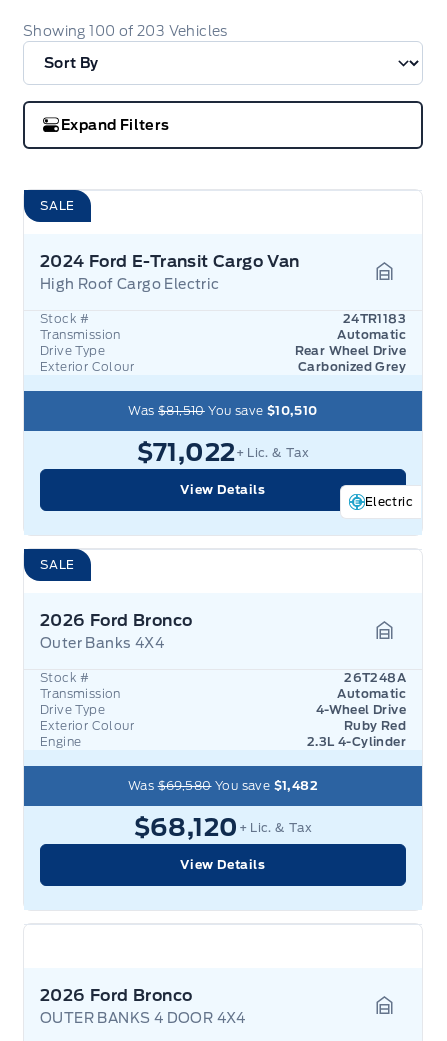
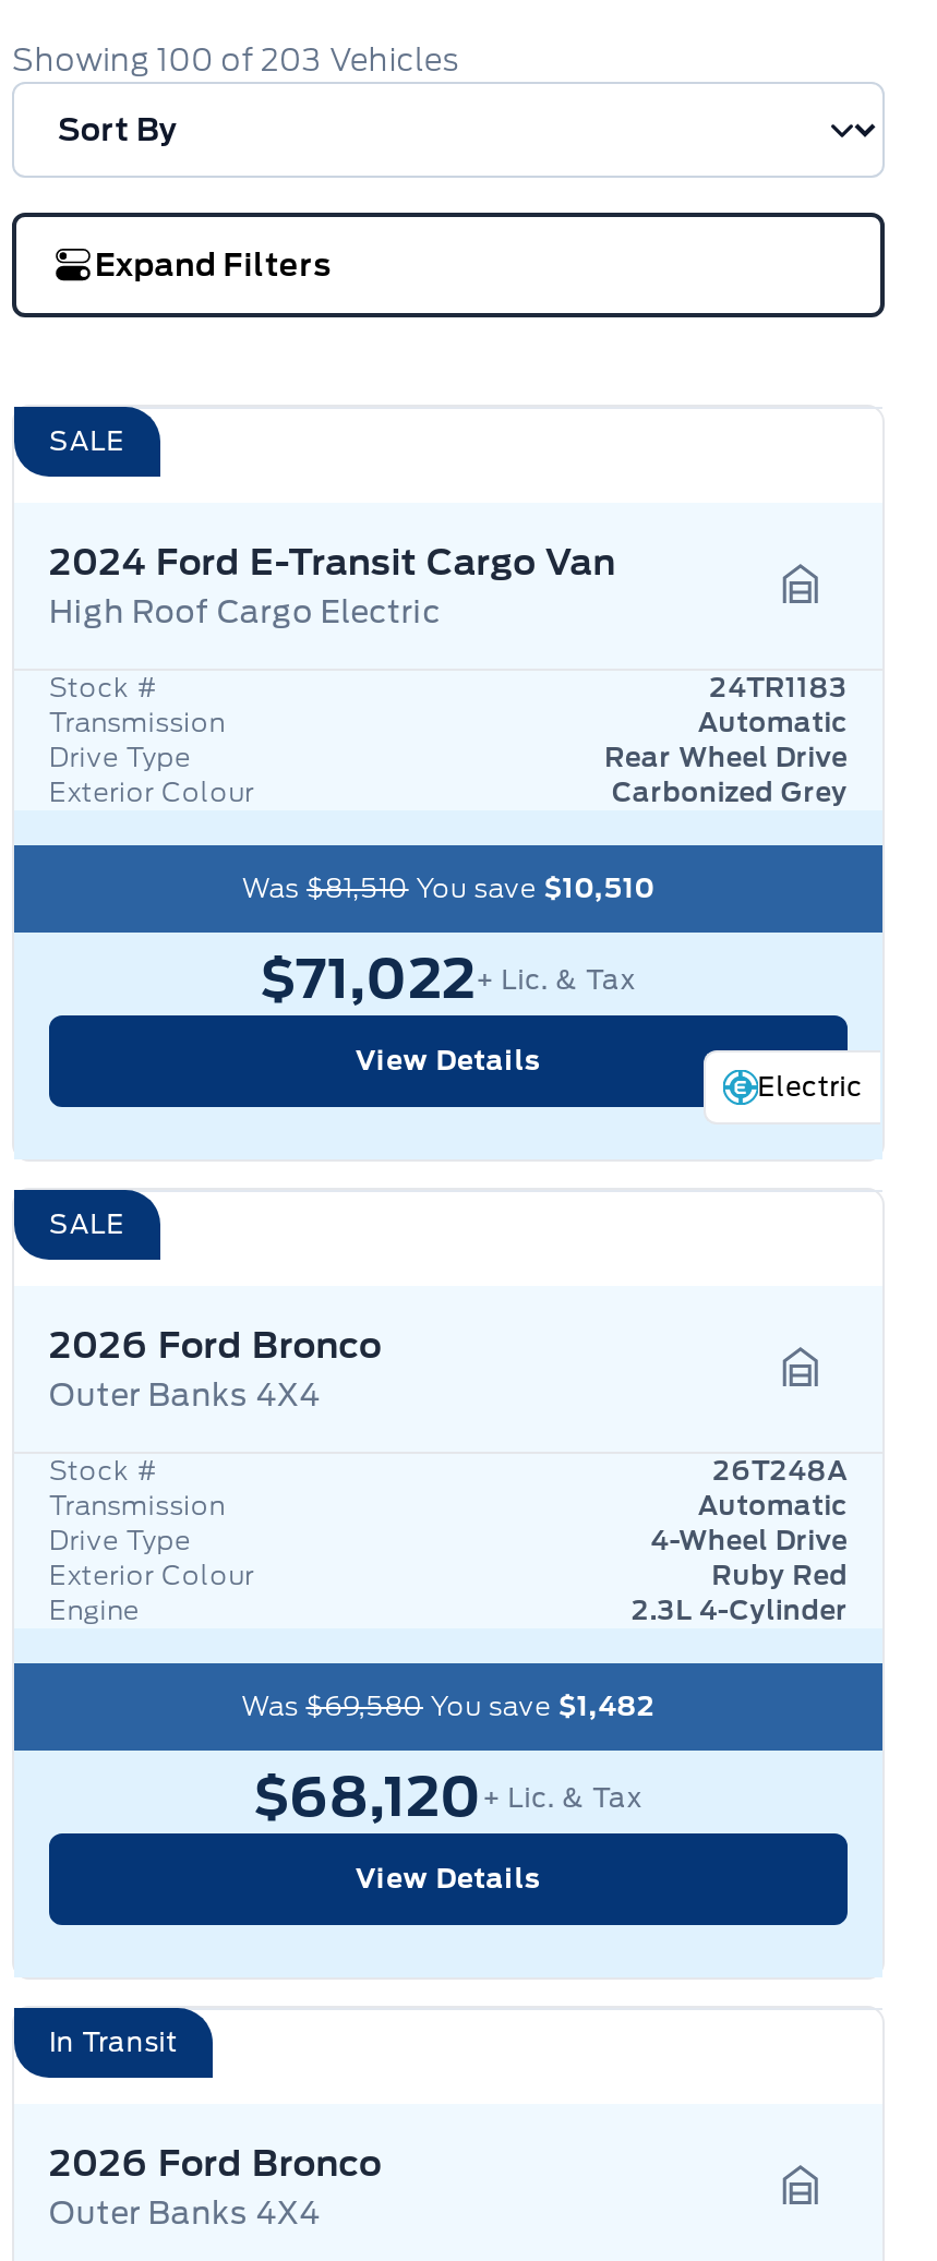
+ In Transit

- OUTER BANKS 4 DOOR 4X4
+ Outer Banks 4X4
